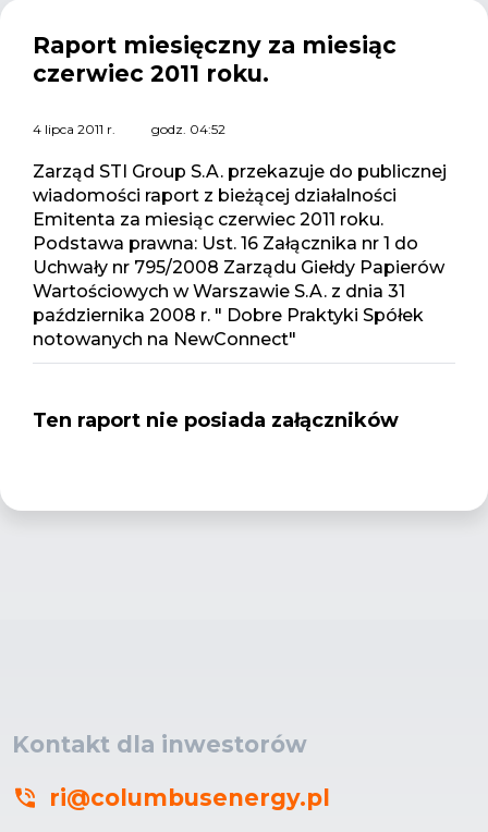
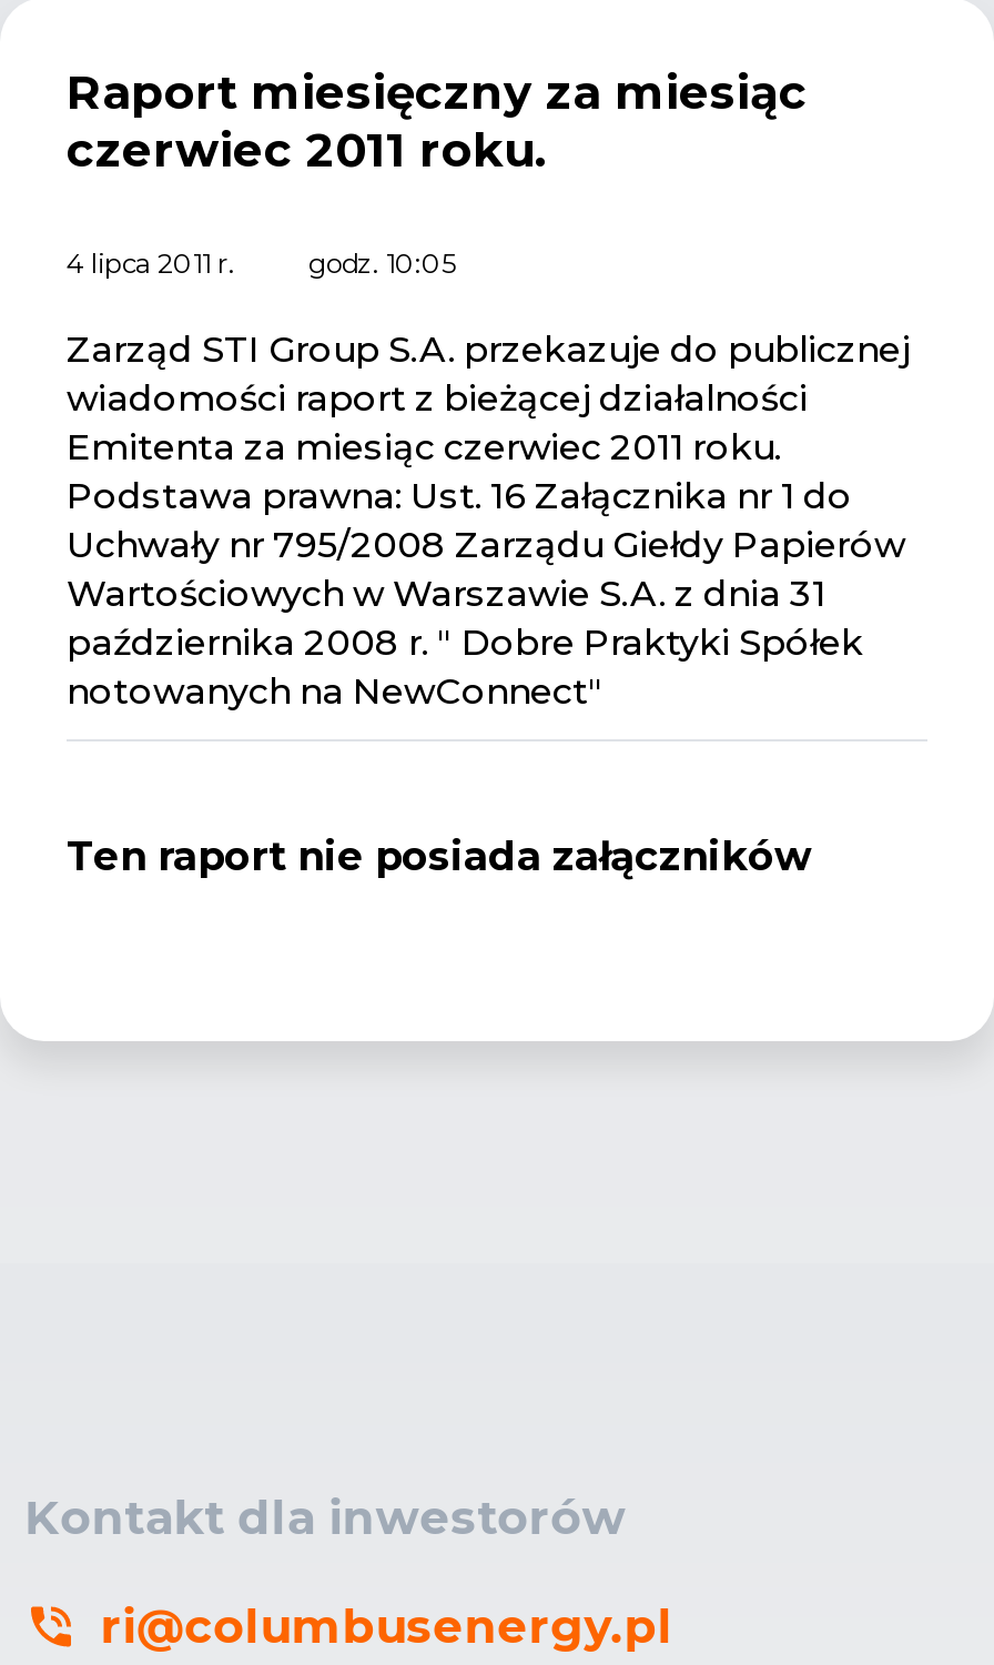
- 4 lipca 2011 r. godz. 04:52
+ 4 lipca 2011 r. godz. 10:05
